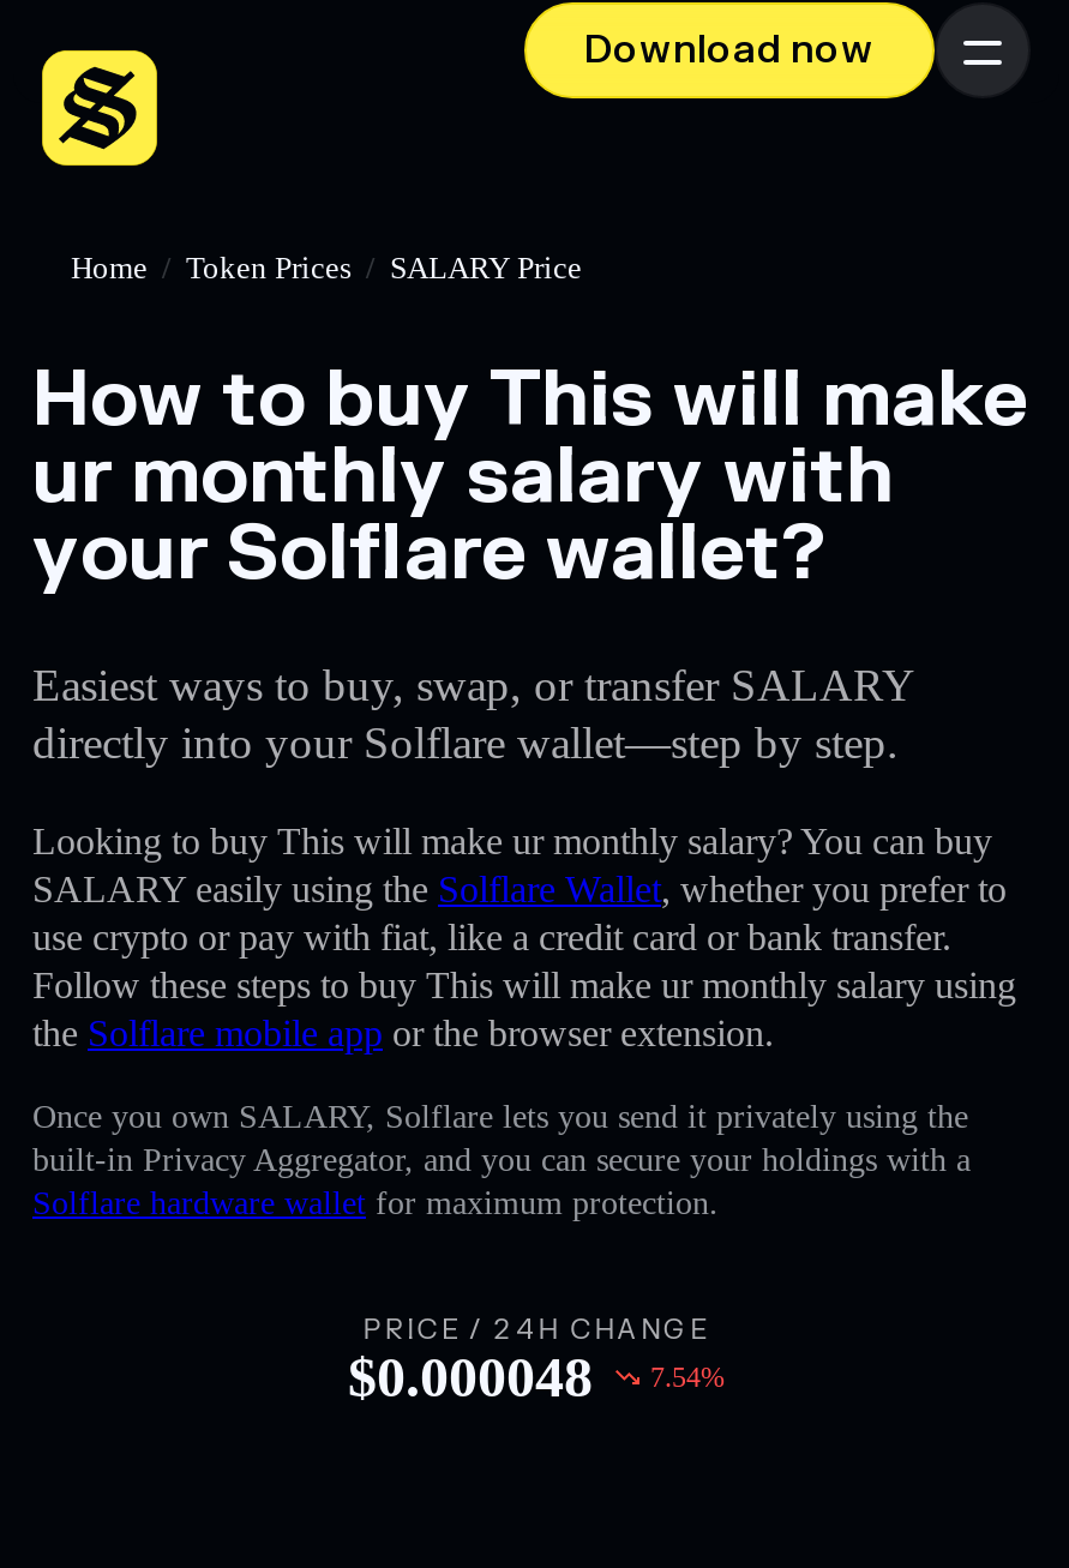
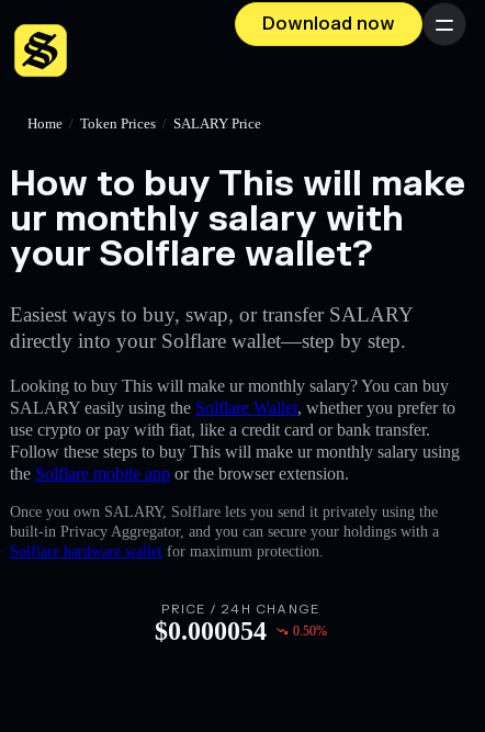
- $0.000048
+ $0.000054

- 7.54%
+ 0.50%
